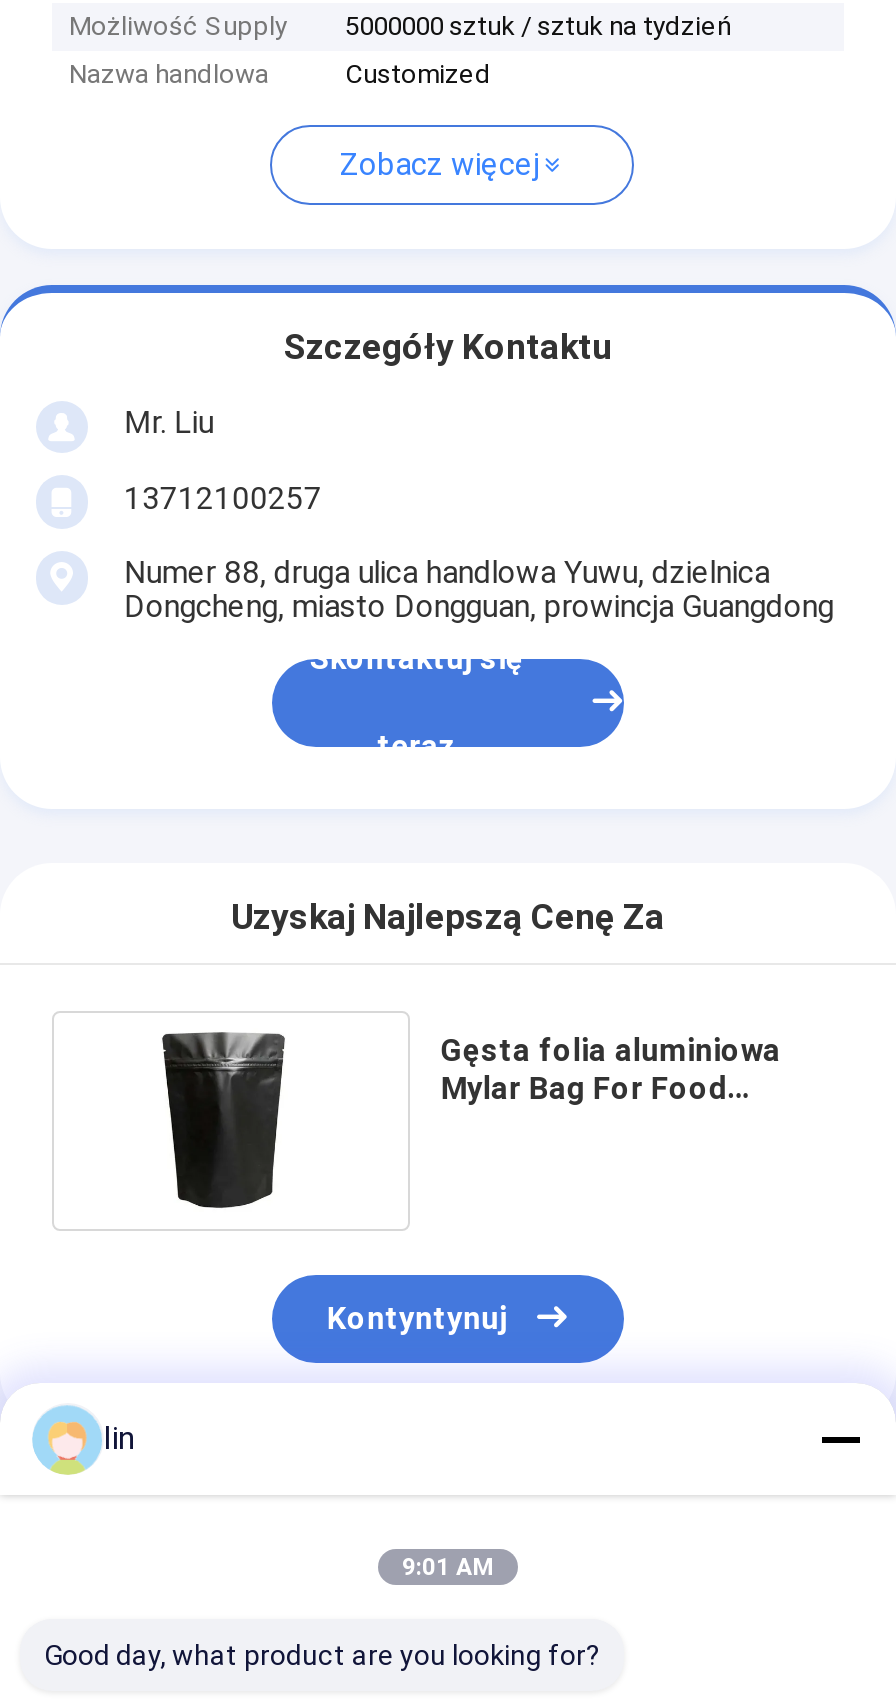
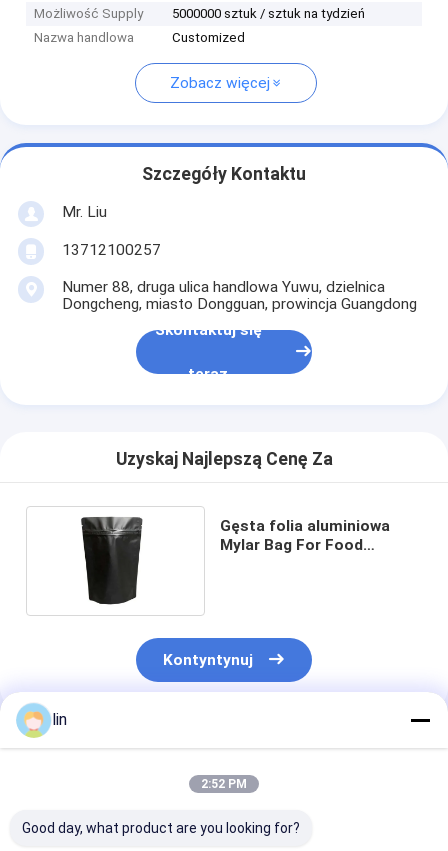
- 9:01 AM
+ 2:52 PM
